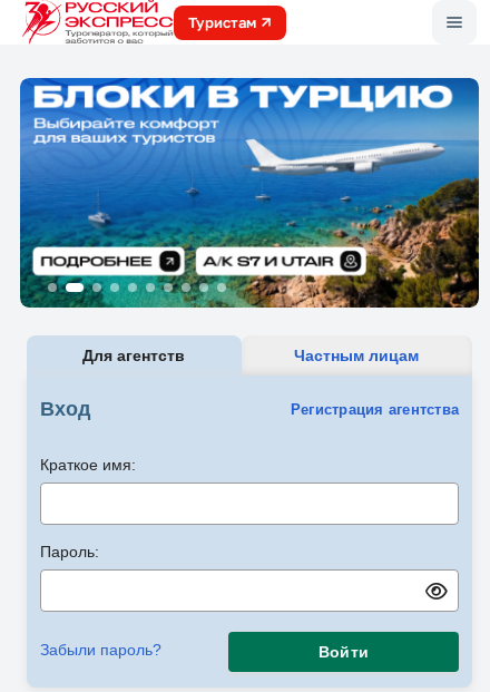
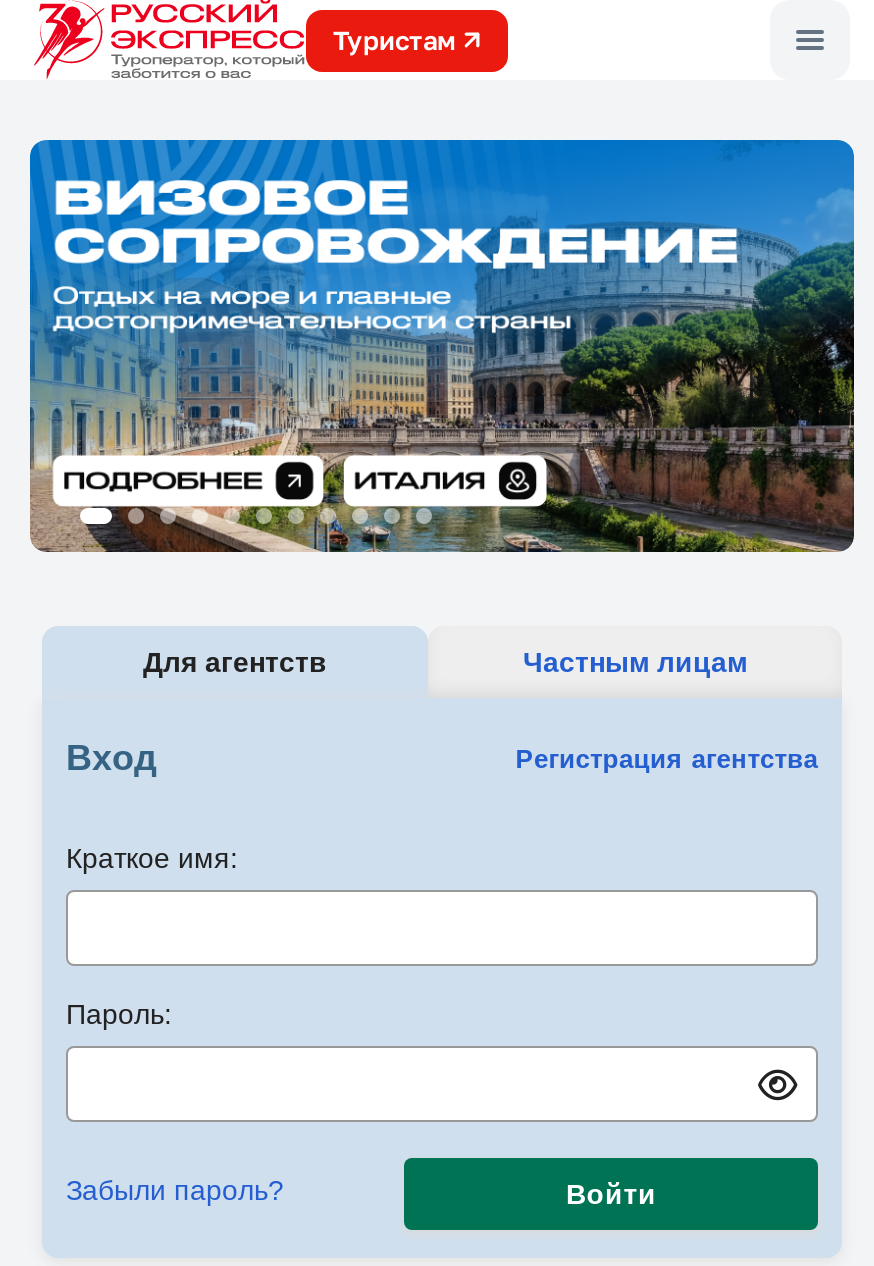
- [image]
+ [image]
